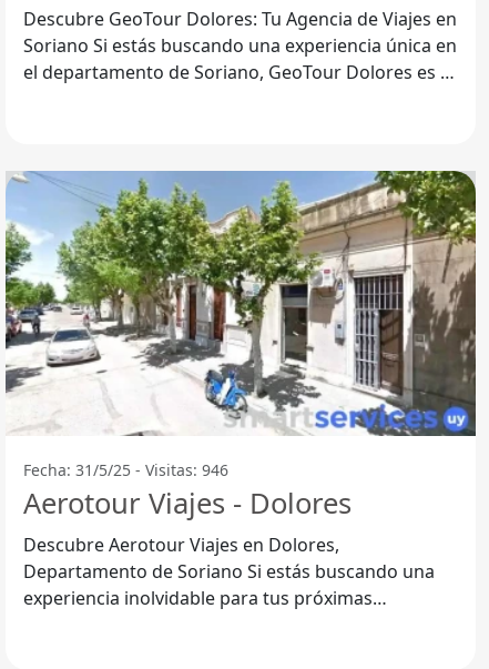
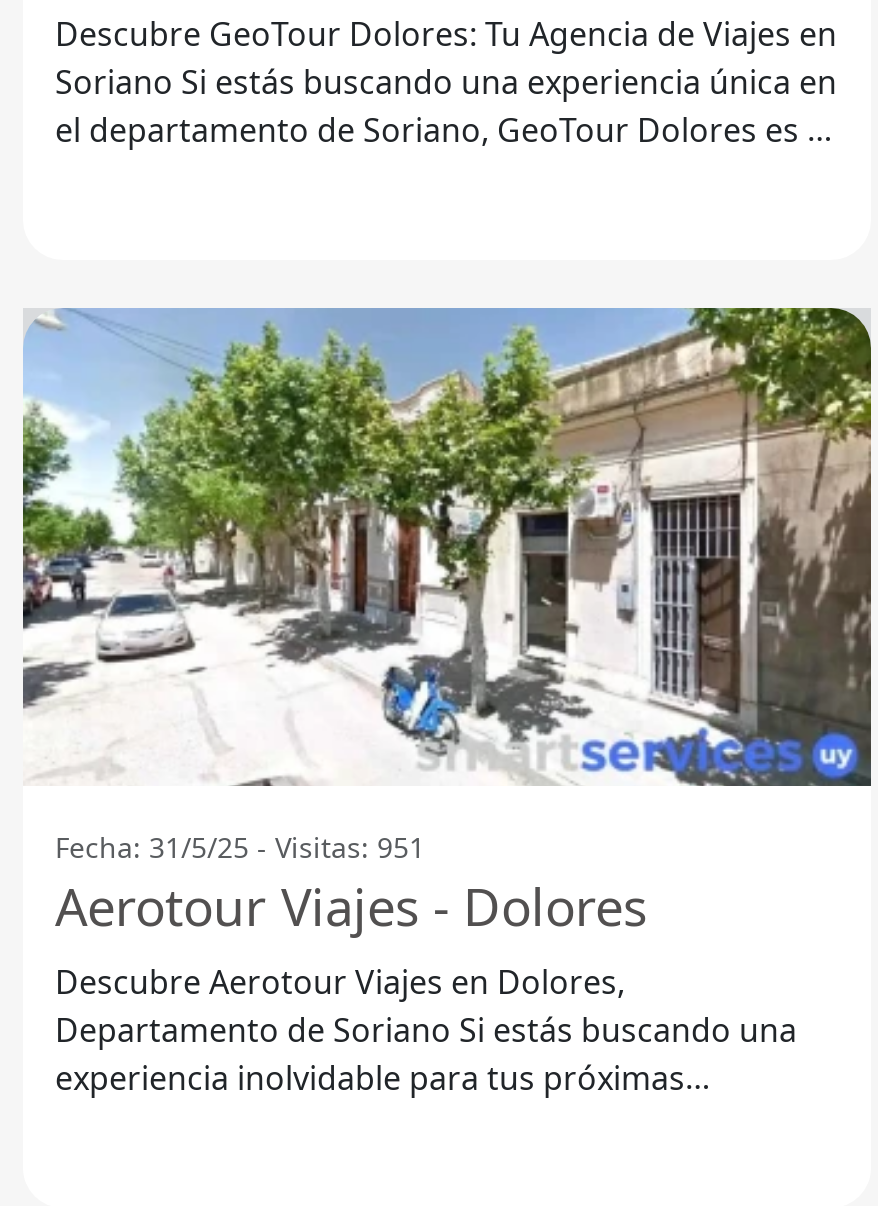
- Fecha: 31/5/25 - Visitas: 946
+ Fecha: 31/5/25 - Visitas: 951
